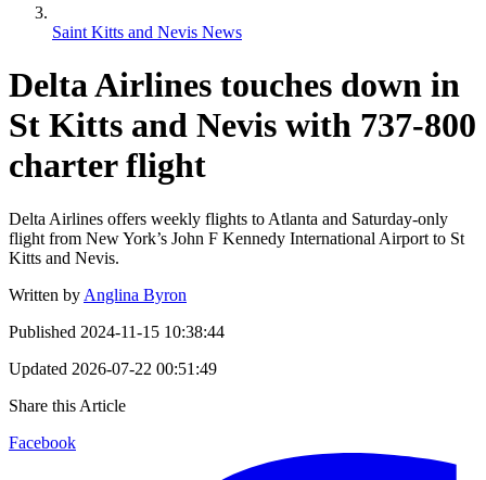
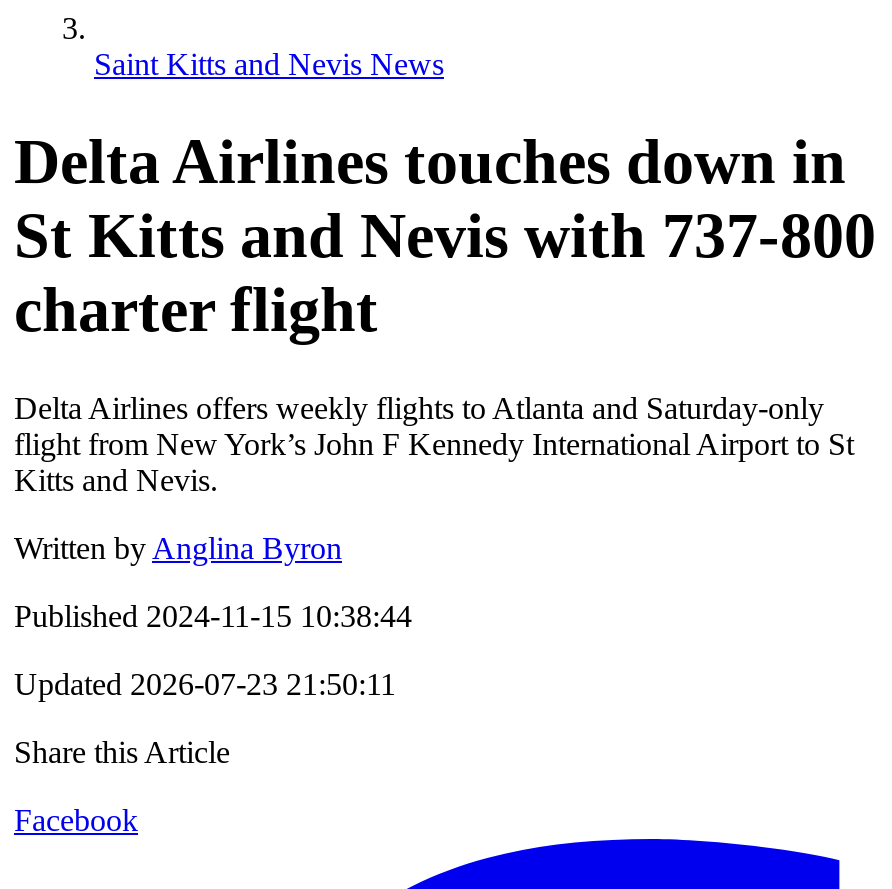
- Updated 2026-07-22 00:51:49
+ Updated 2026-07-23 21:50:11
